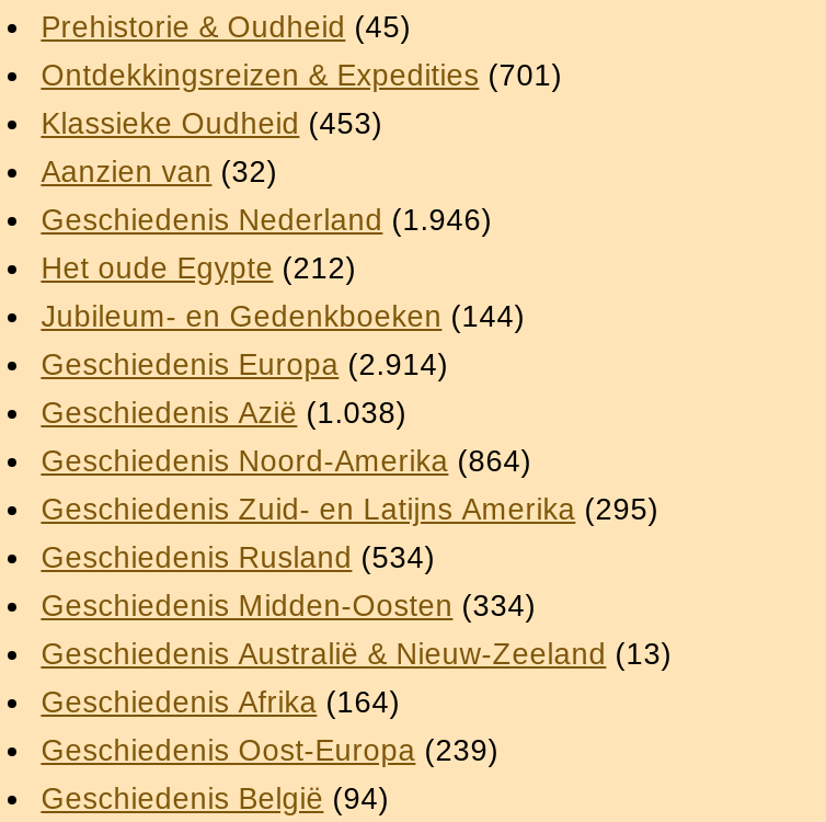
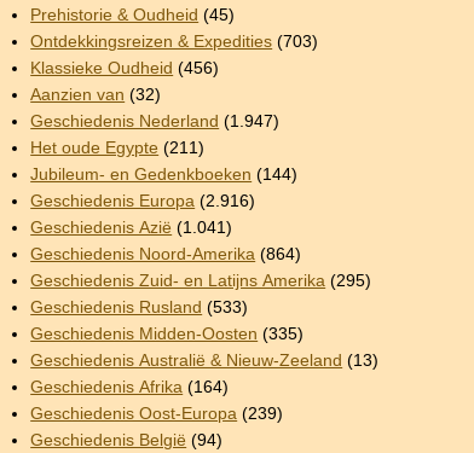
- Ontdekkingsreizen & Expedities (701)
+ Ontdekkingsreizen & Expedities (703)

- Klassieke Oudheid (453)
+ Klassieke Oudheid (456)

- Geschiedenis Nederland (1.946)
+ Geschiedenis Nederland (1.947)

- Het oude Egypte (212)
+ Het oude Egypte (211)

- Geschiedenis Europa (2.914)
+ Geschiedenis Europa (2.916)

- Geschiedenis Azië (1.038)
+ Geschiedenis Azië (1.041)

- Geschiedenis Rusland (534)
+ Geschiedenis Rusland (533)

- Geschiedenis Midden-Oosten (334)
+ Geschiedenis Midden-Oosten (335)
